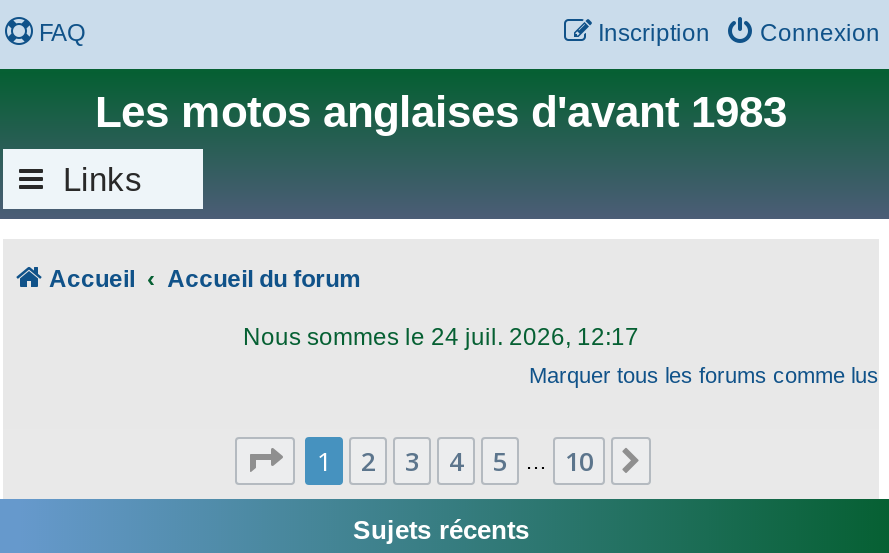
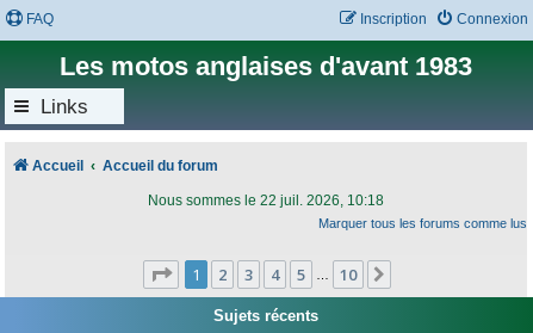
- Nous sommes le 24 juil. 2026, 12:17
+ Nous sommes le 22 juil. 2026, 10:18
